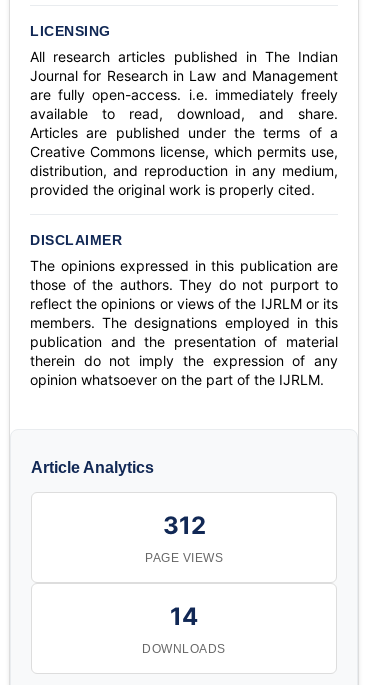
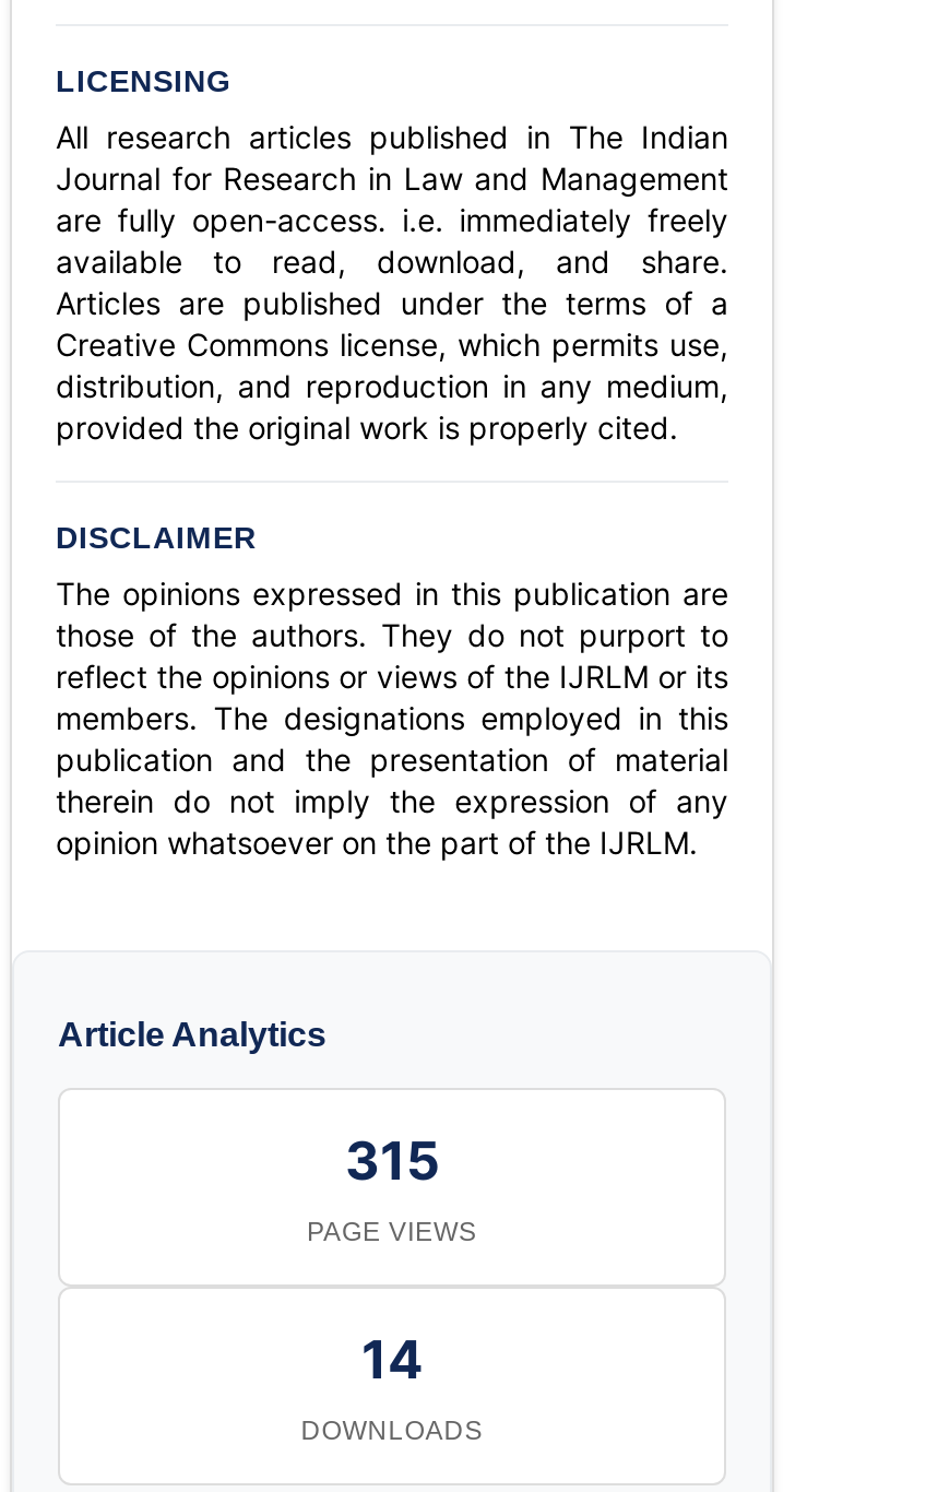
- 312
+ 315
